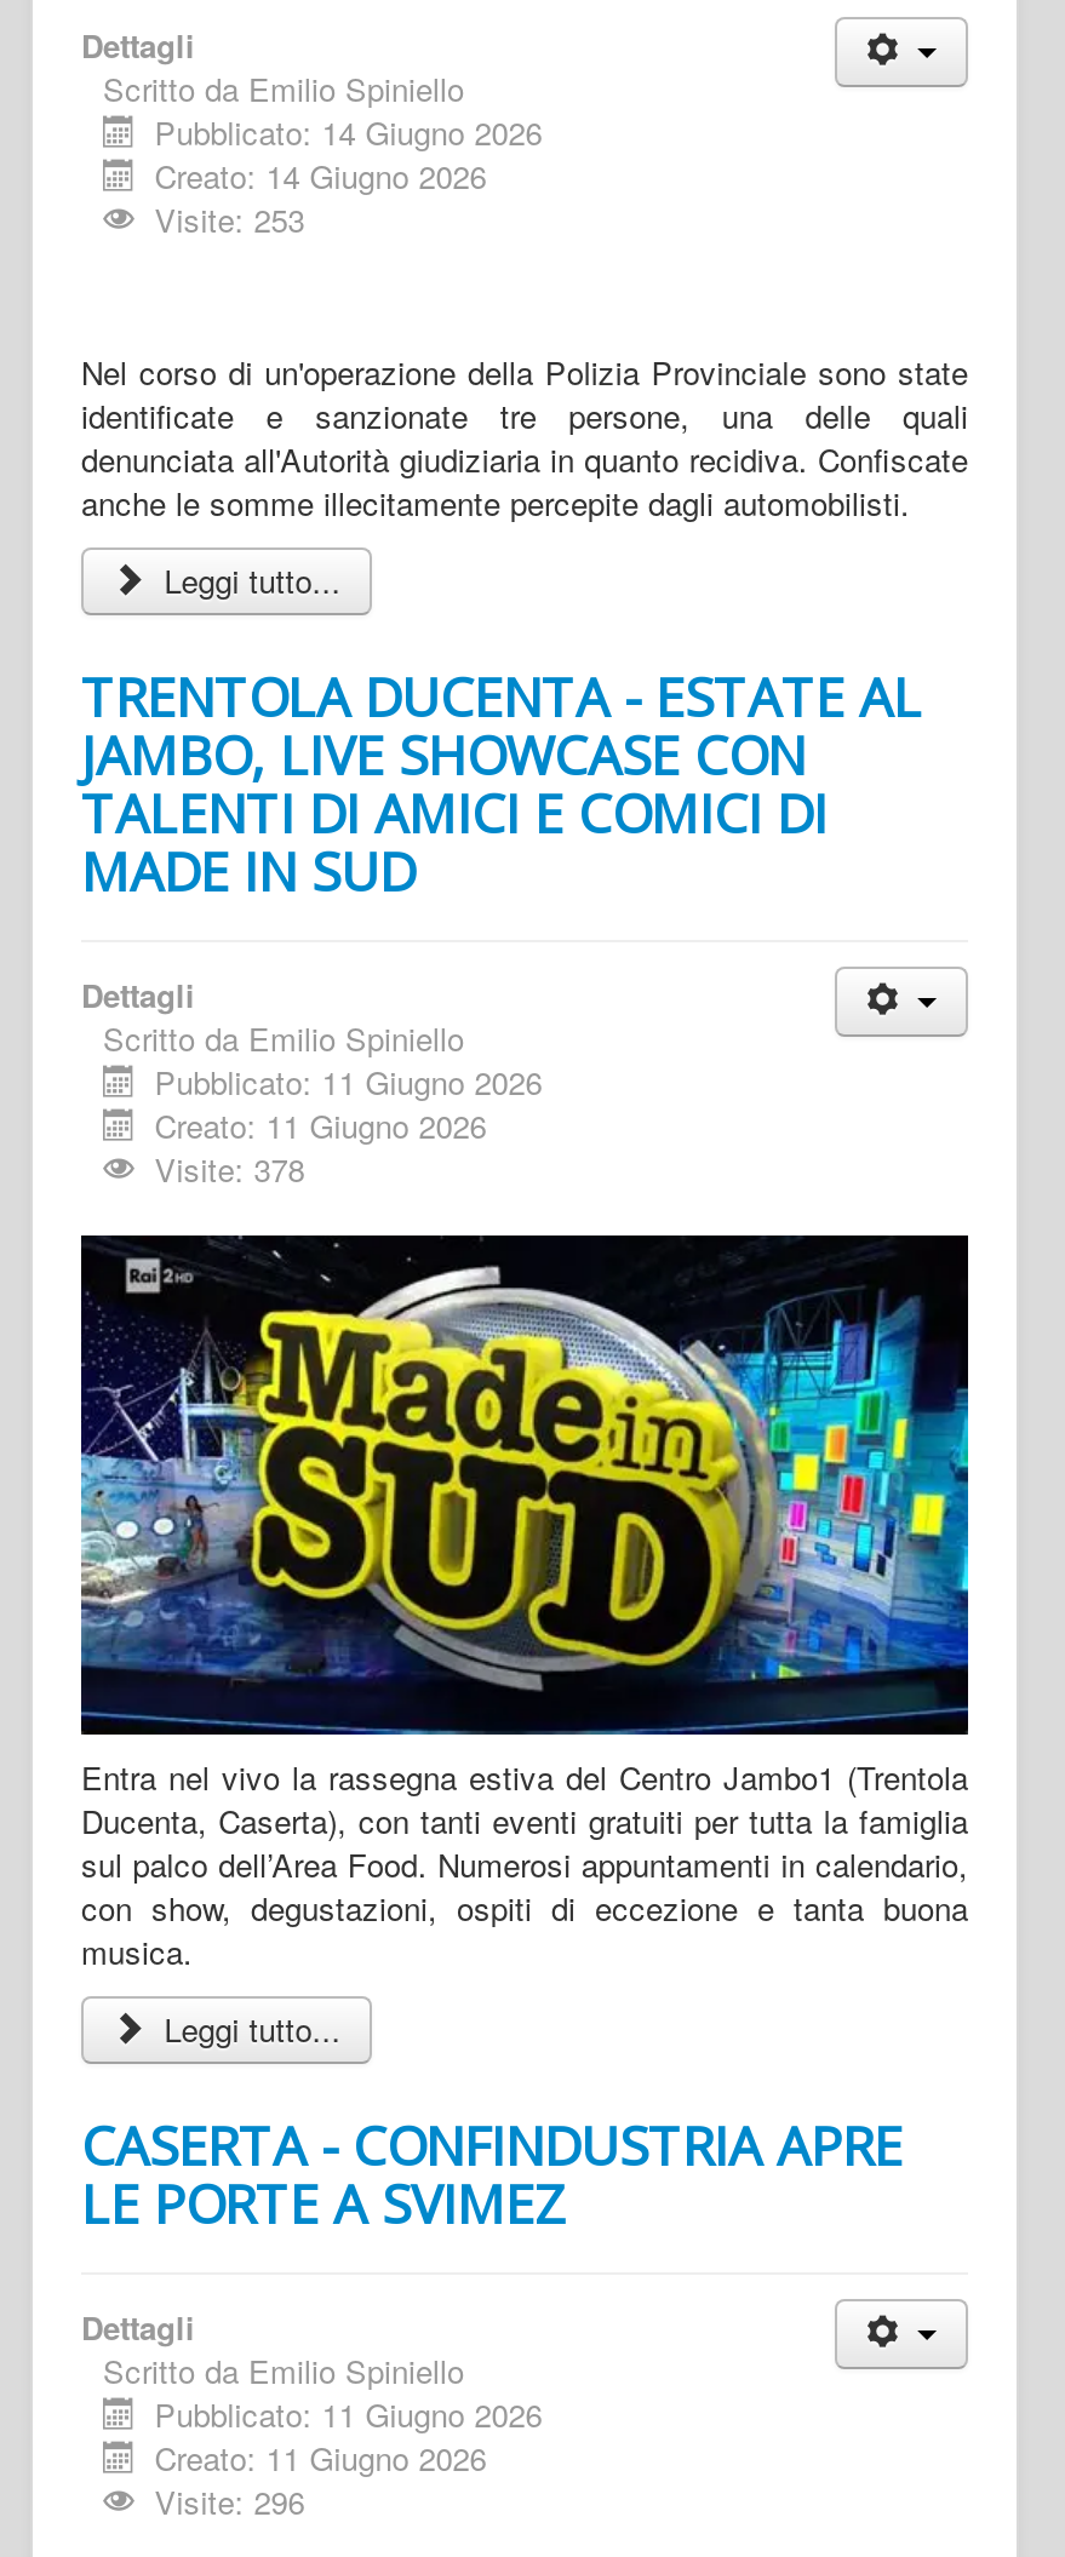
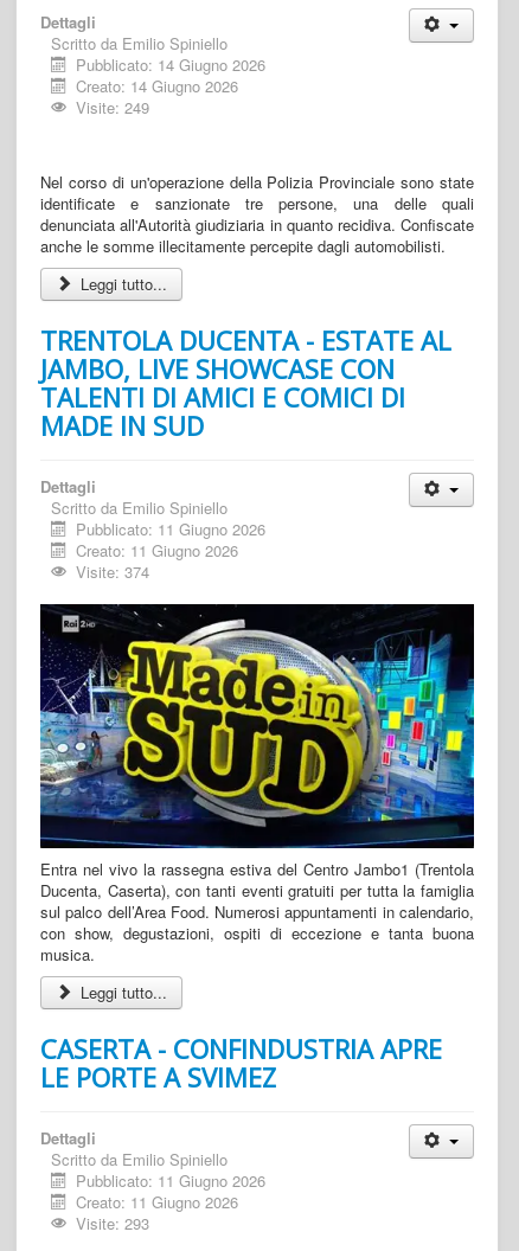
- Visite: 253
+ Visite: 249

- Visite: 378
+ Visite: 374

- Visite: 296
+ Visite: 293
